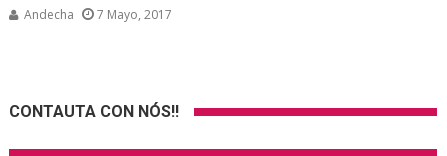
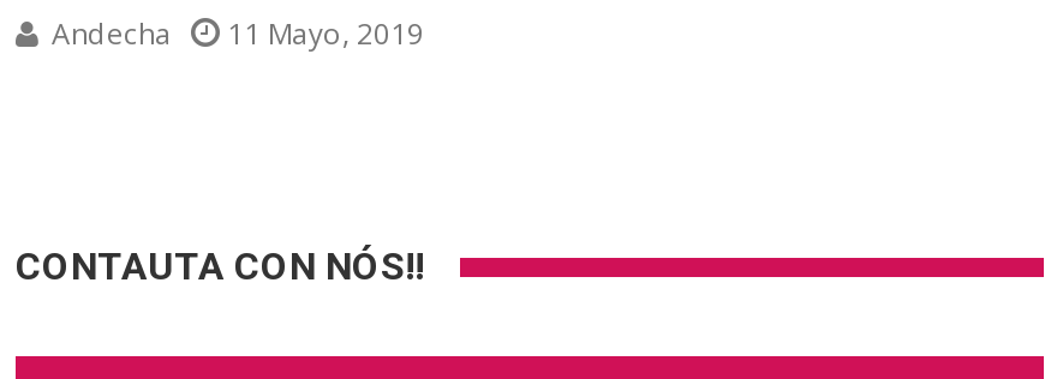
- Andecha 7 Mayo, 2017
+ Andecha 11 Mayo, 2019
